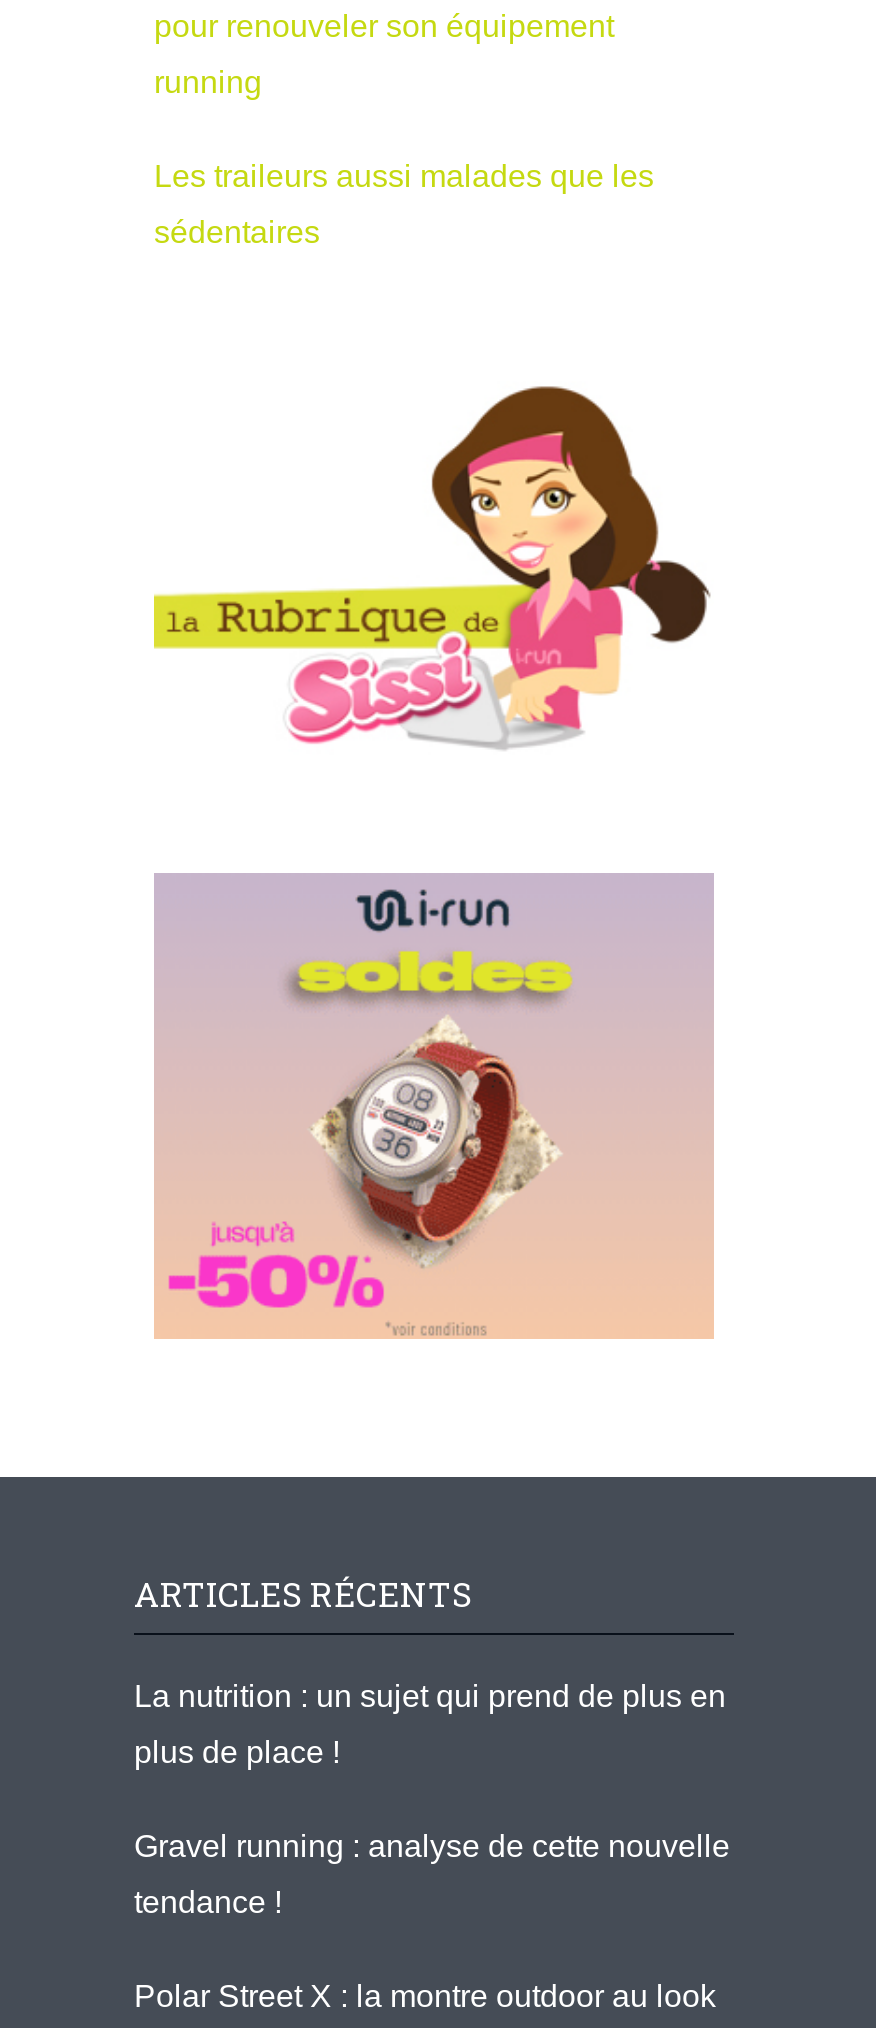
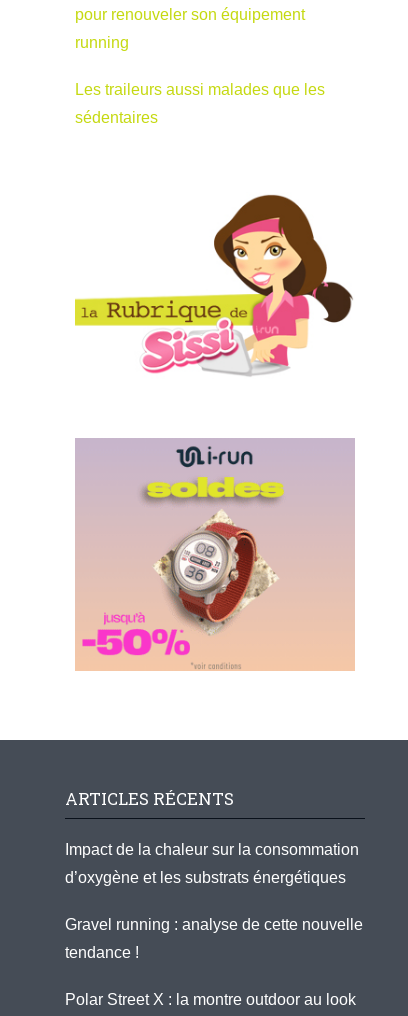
- La nutrition : un sujet qui prend de plus en
+ Impact de la chaleur sur la consommation

- plus de place !
+ d’oxygène et les substrats énergétiques
